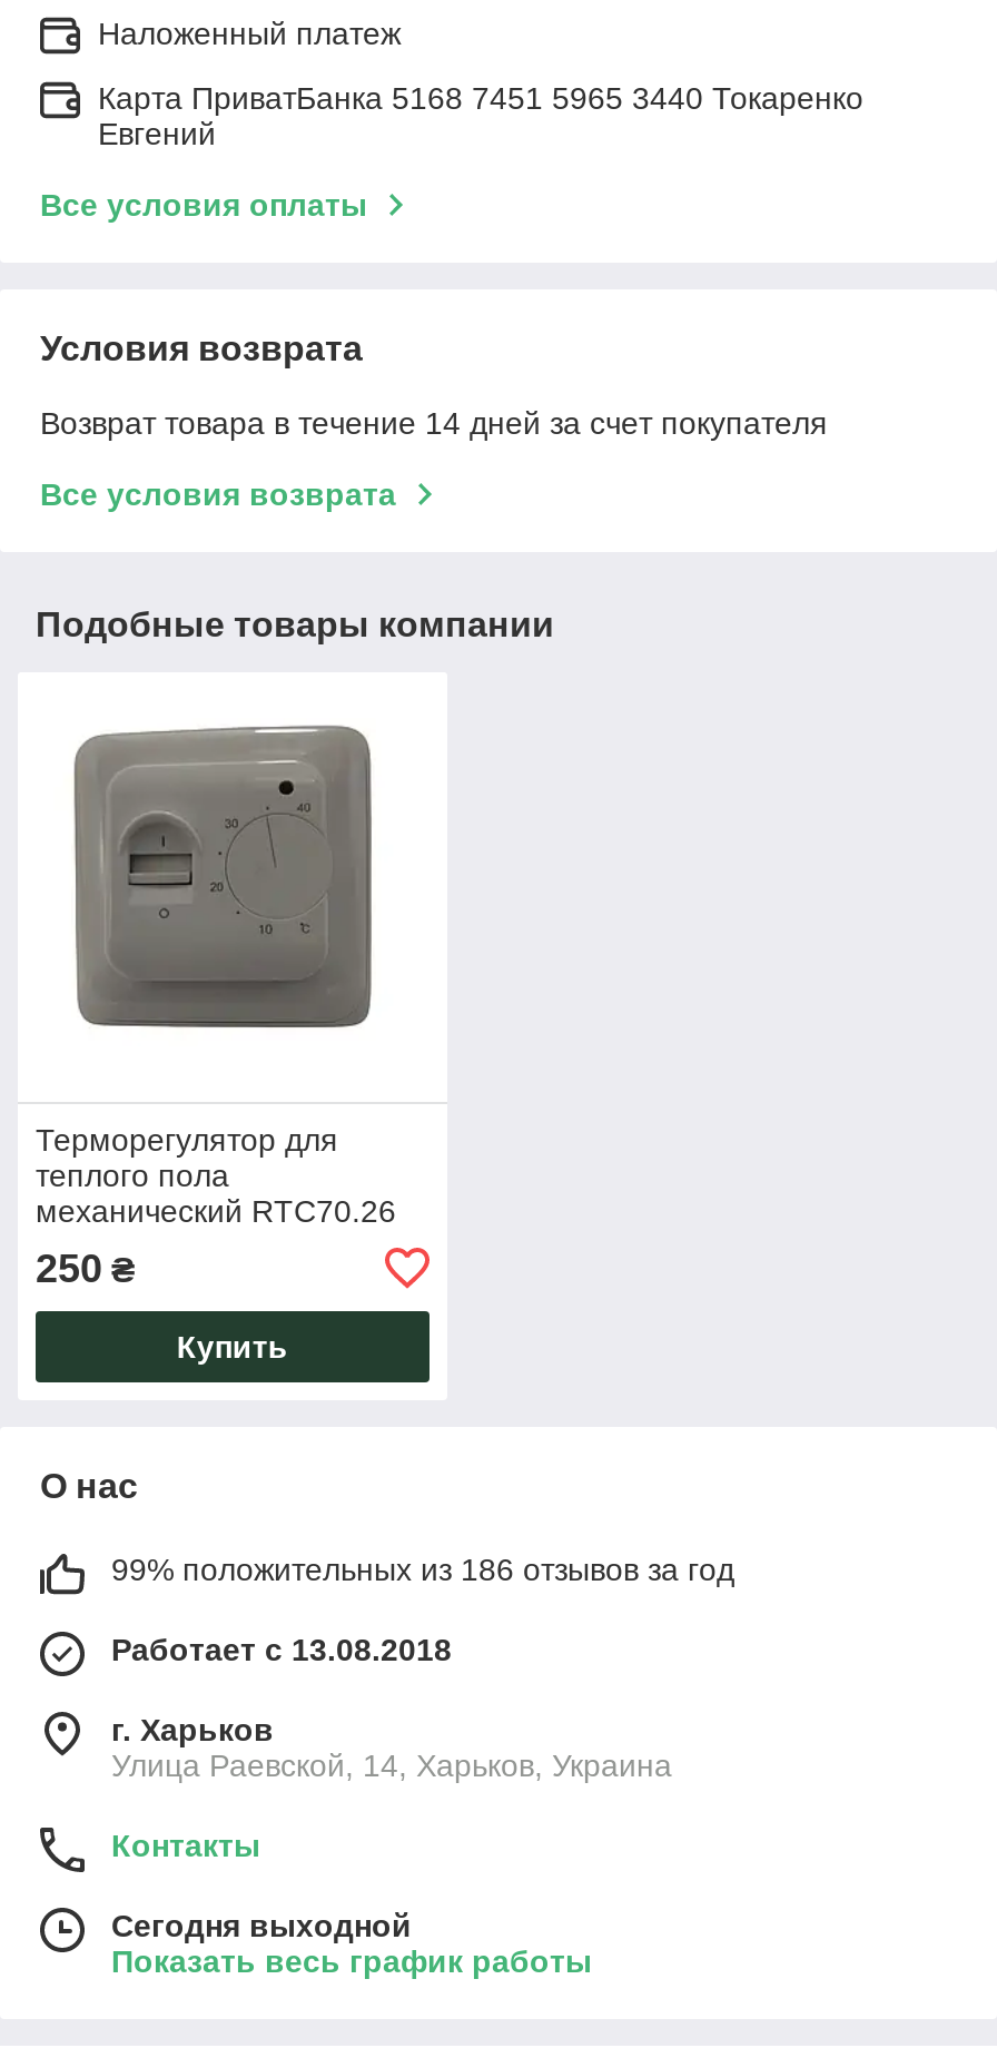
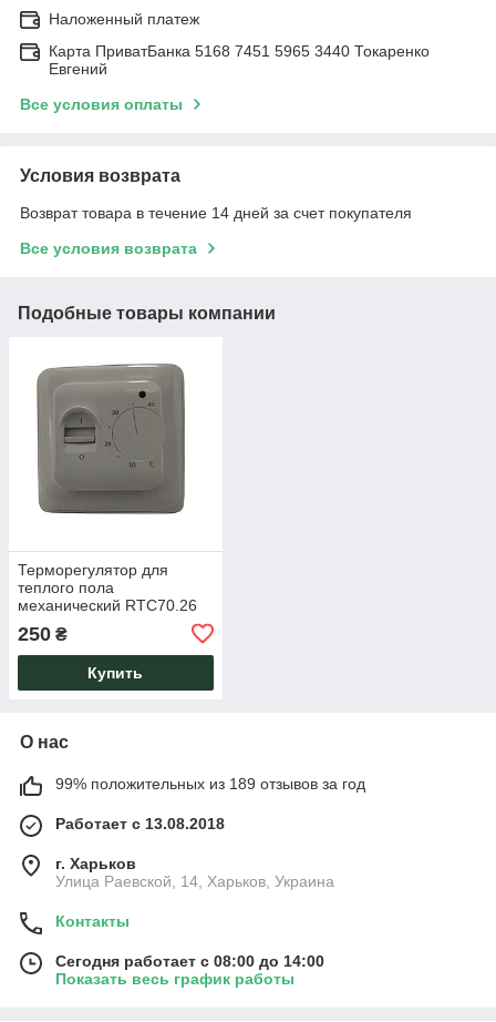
- 99% положительных из 186 отзывов за год
+ 99% положительных из 189 отзывов за год

- Сегодня выходной
+ Сегодня работает с 08:00 до 14:00
